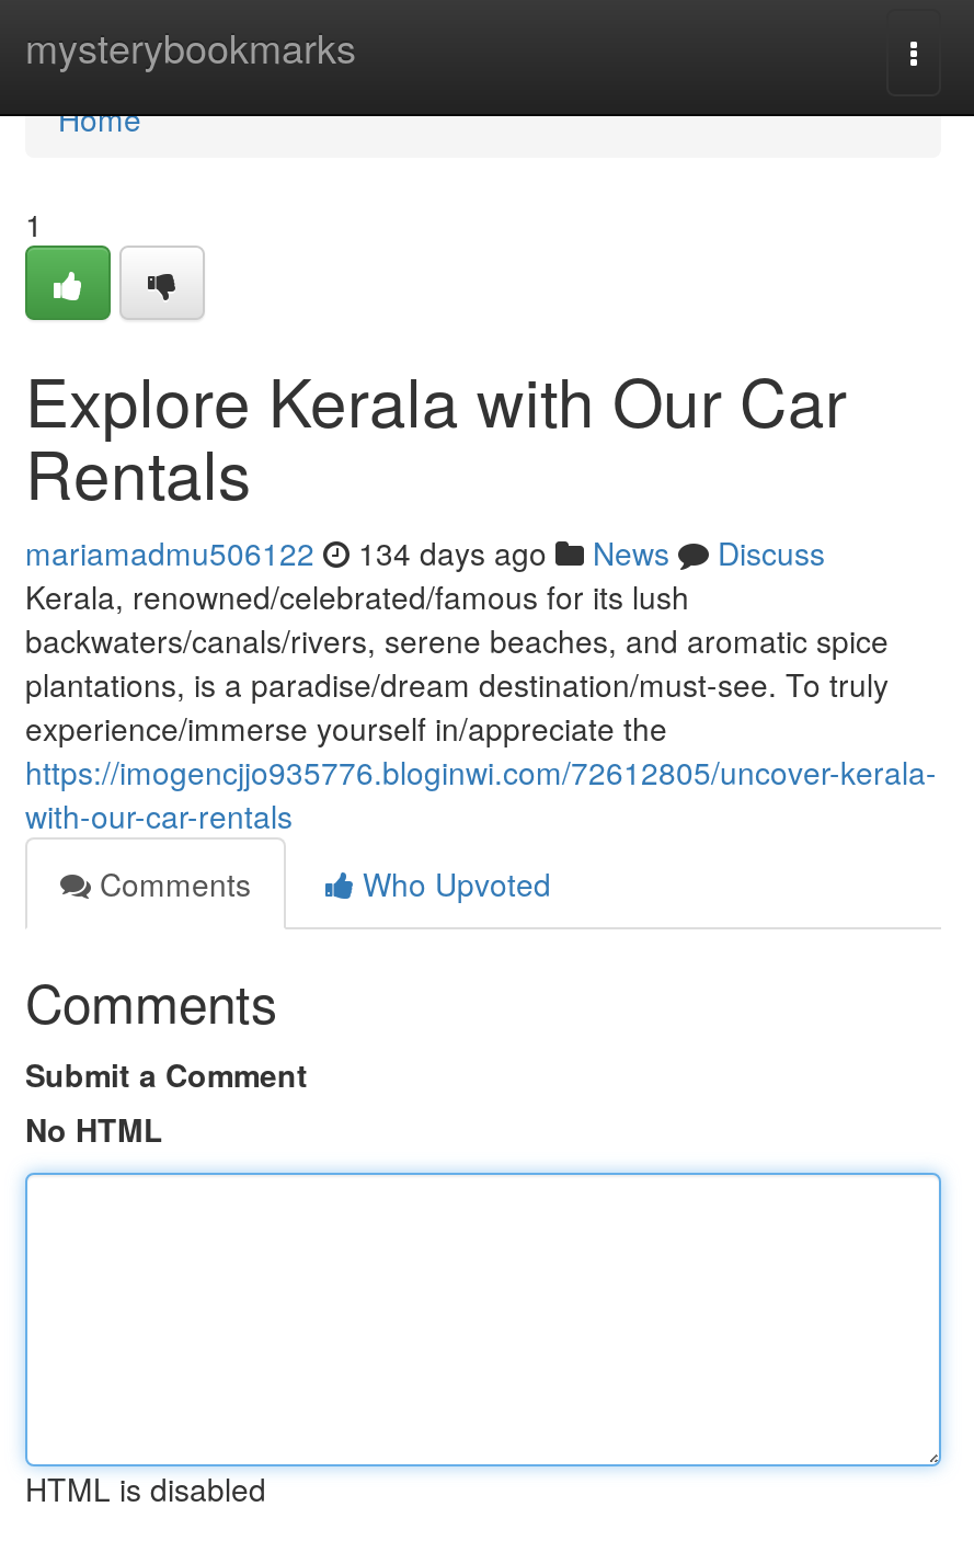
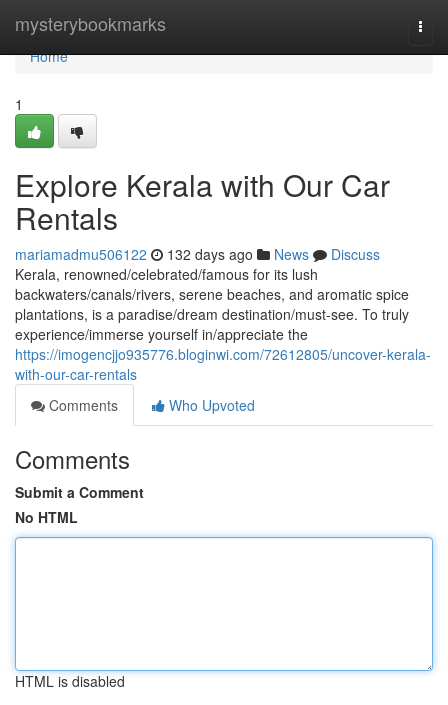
- mariamadmu506122 134 days ago News Discuss
+ mariamadmu506122 132 days ago News Discuss
